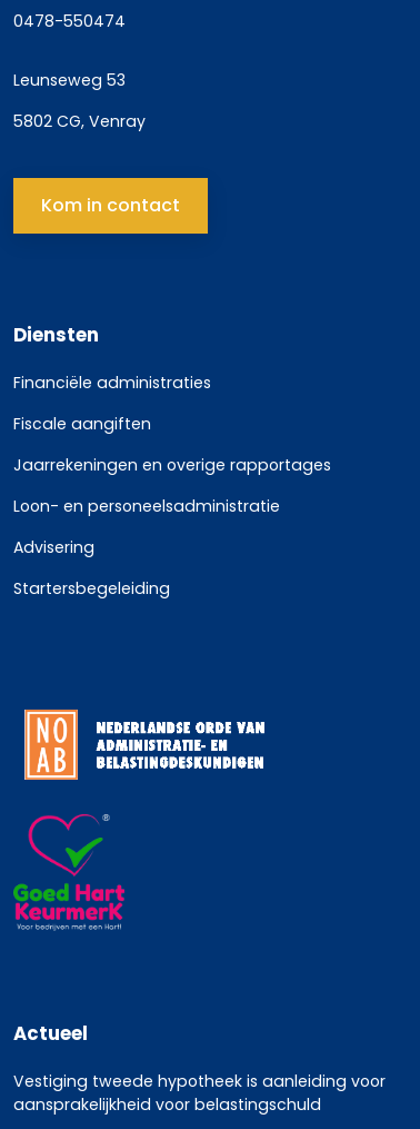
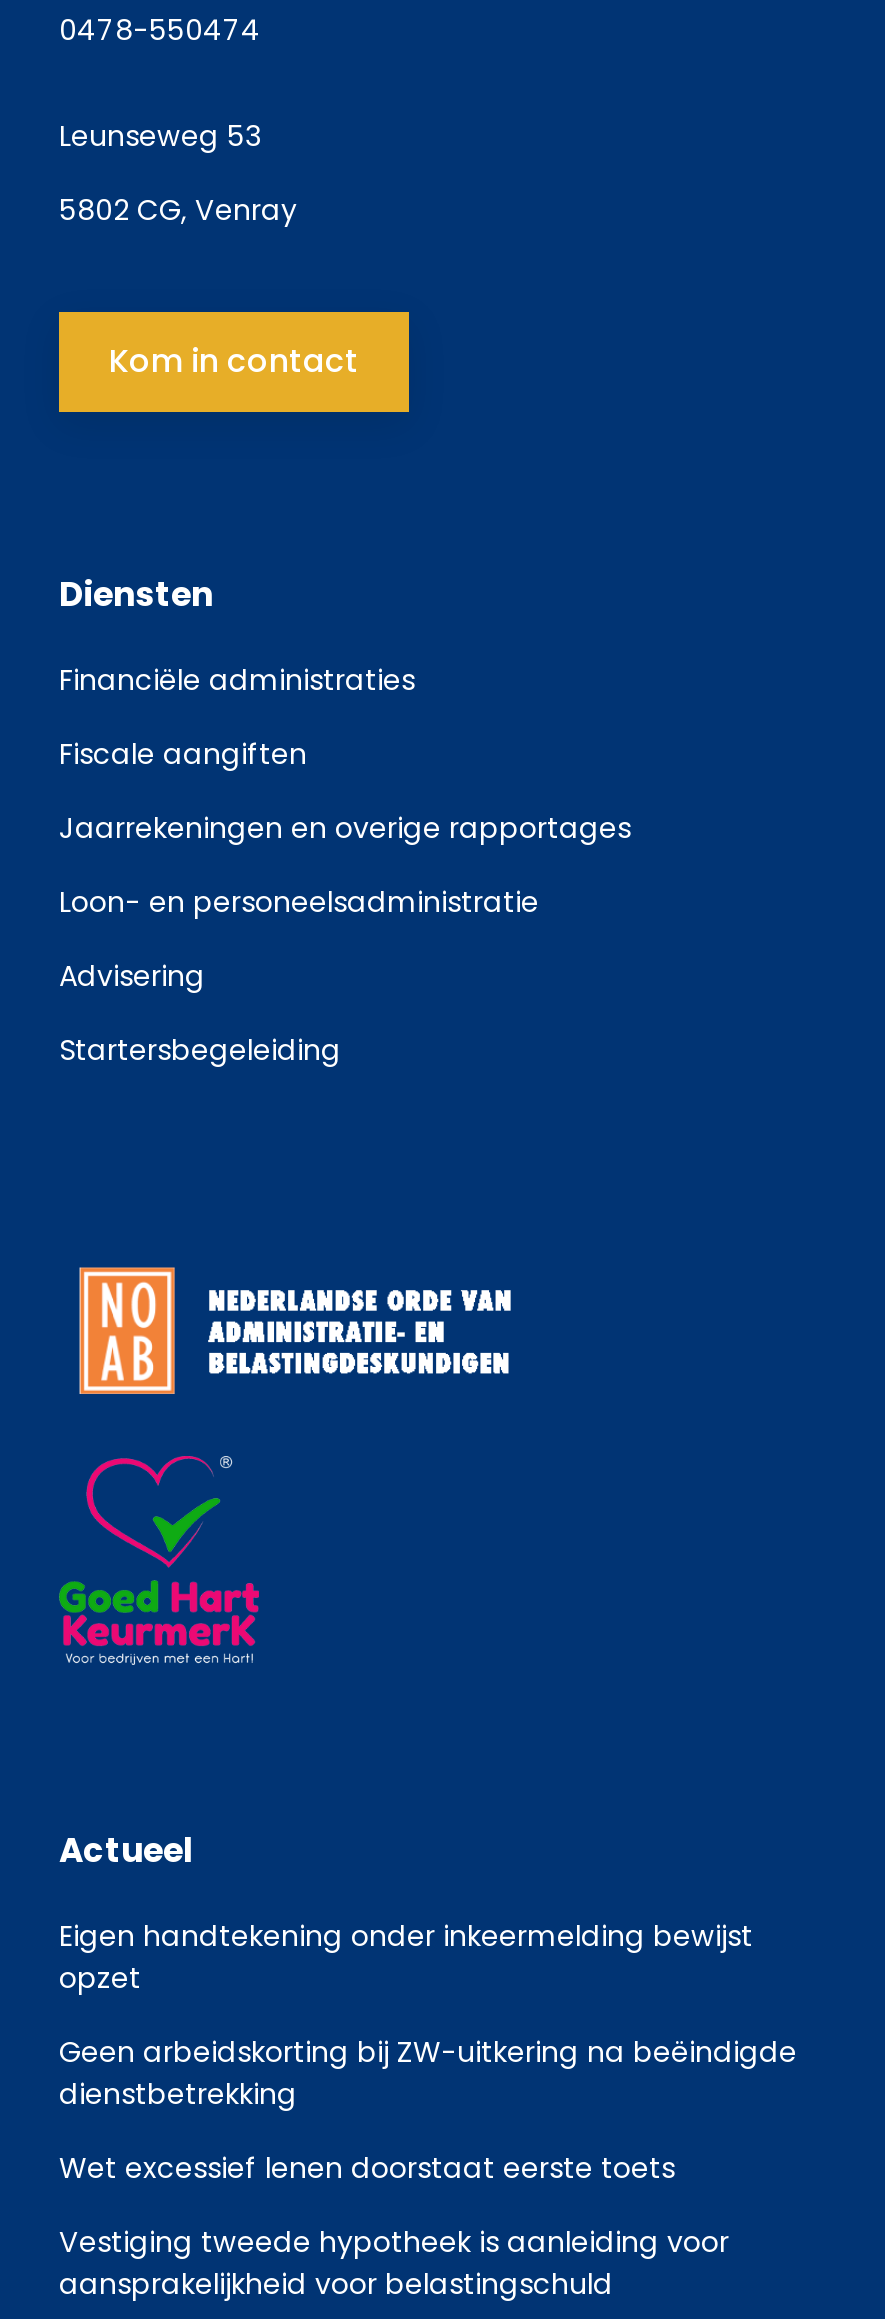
+ Eigen handtekening onder inkeermelding bewijst
+ opzet
+ Geen arbeidskorting bij ZW-uitkering na beëindigde
+ dienstbetrekking
+ Wet excessief lenen doorstaat eerste toets
